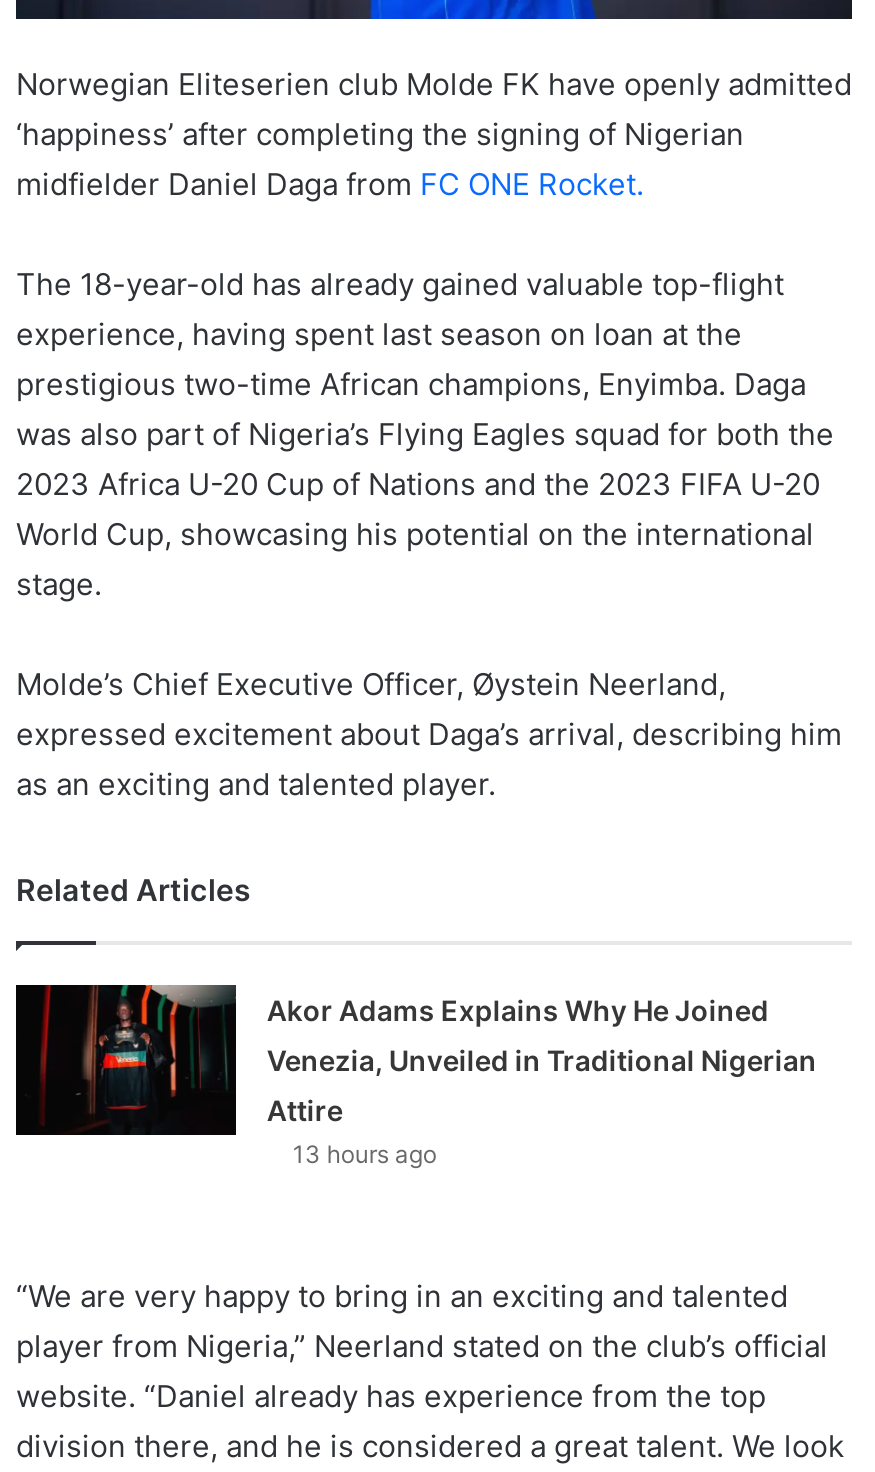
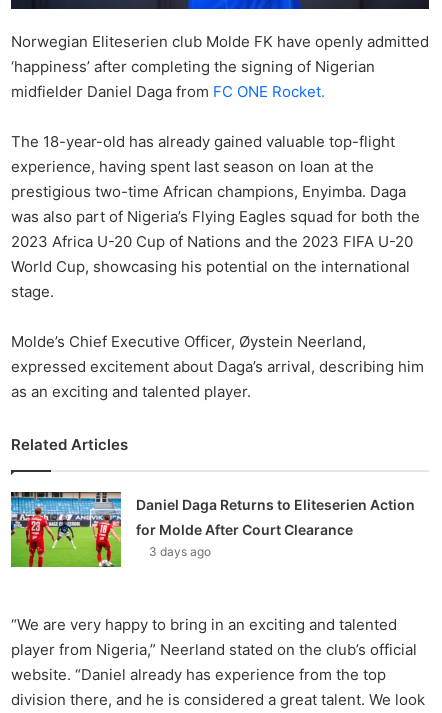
- [image]
- Akor Adams Explains Why He Joined
- Venezia, Unveiled in Traditional Nigerian
- Attire
- 13 hours ago
+ [image]
+ Daniel Daga Returns to Eliteserien Action
+ for Molde After Court Clearance
+ 3 days ago
